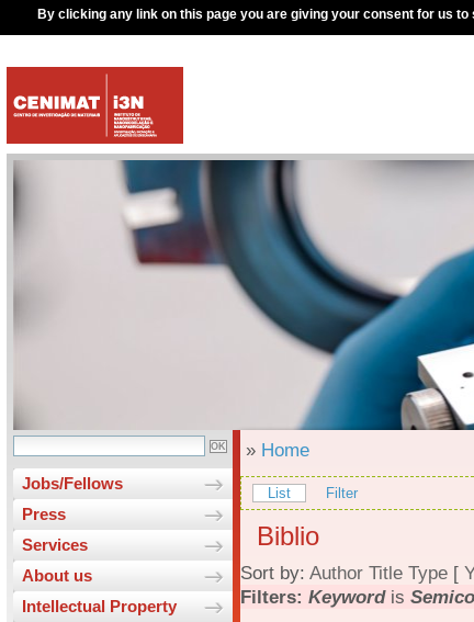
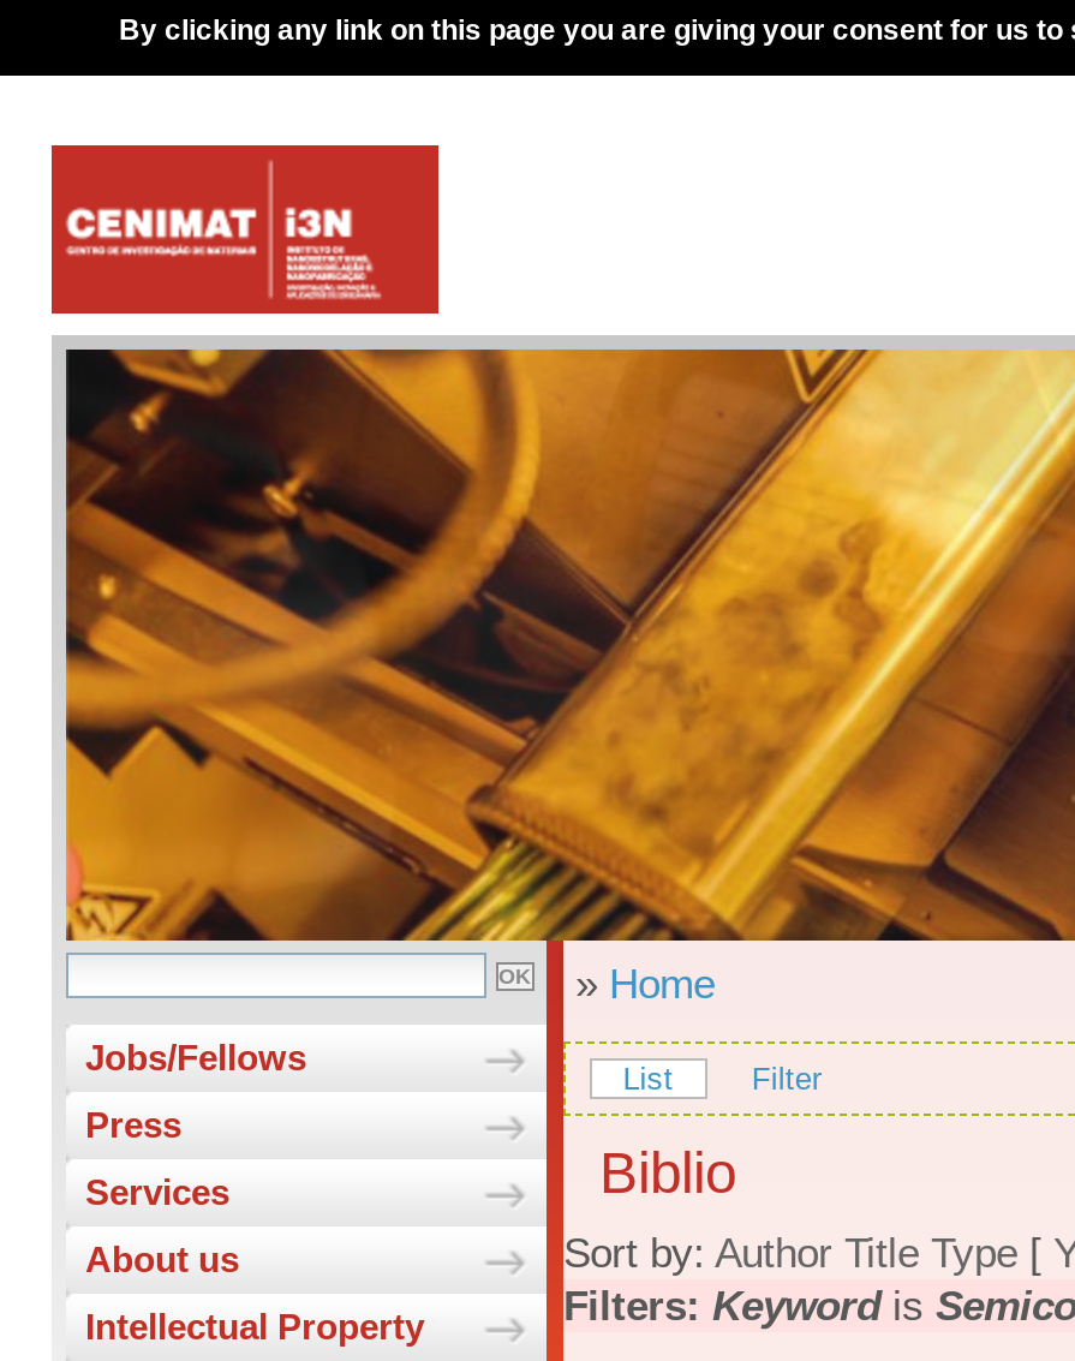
- [image]
+ [image]
